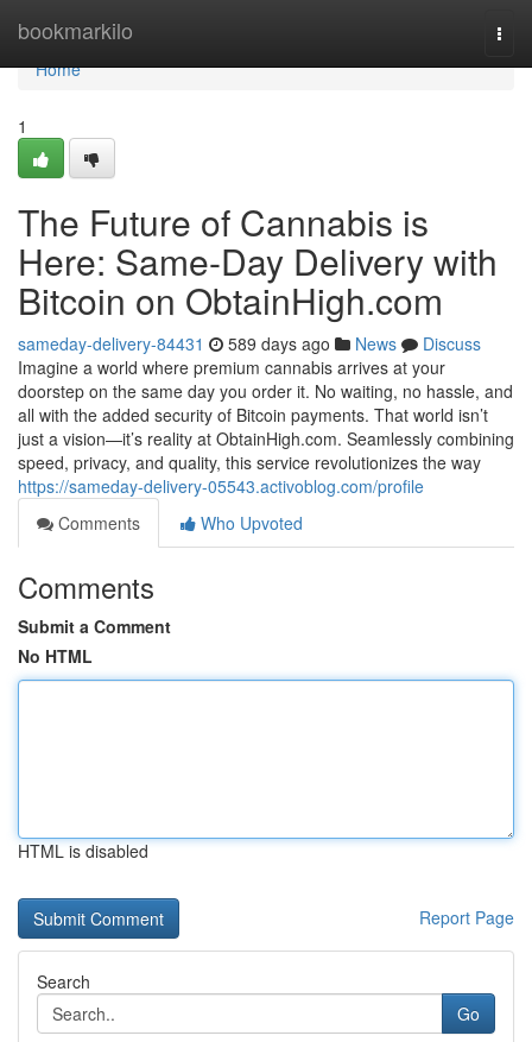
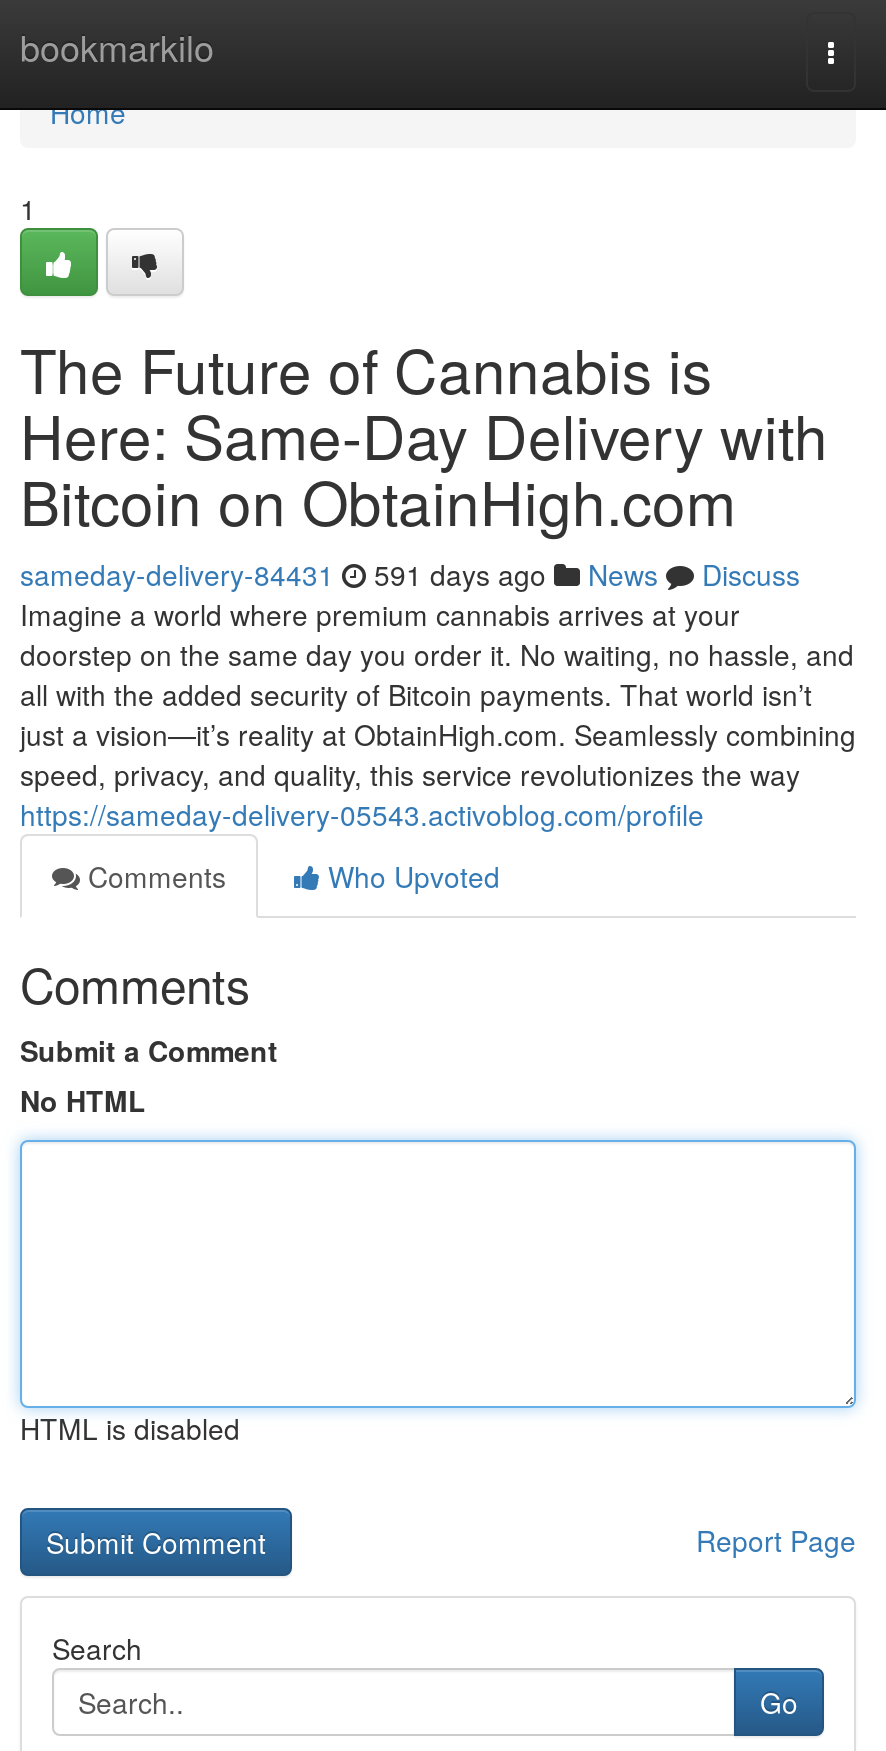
- sameday-delivery-84431 589 days ago News Discuss
+ sameday-delivery-84431 591 days ago News Discuss
